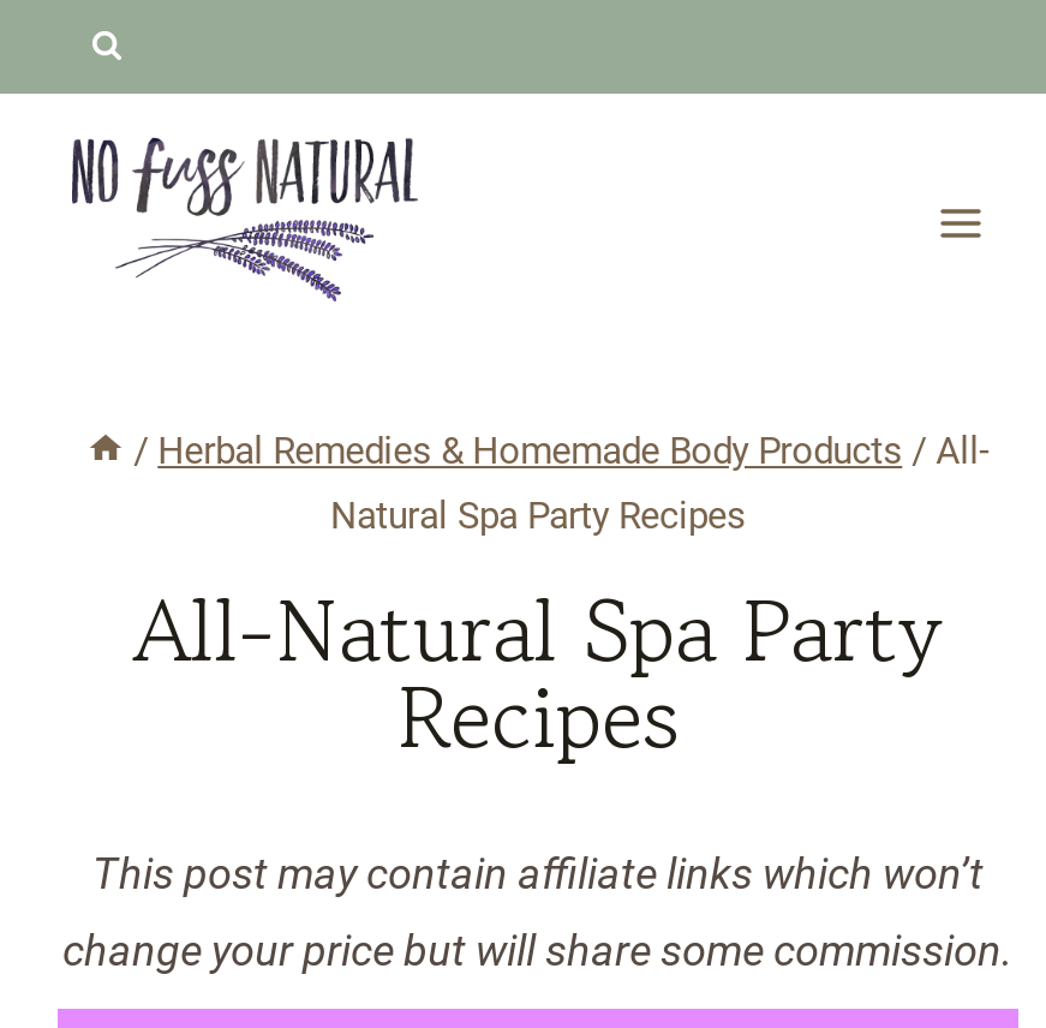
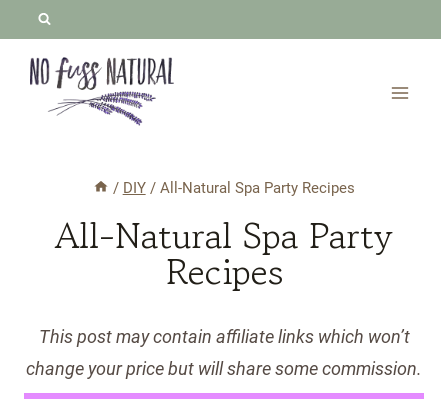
- / Herbal Remedies & Homemade Body Products / All-
- Natural Spa Party Recipes
+ / DIY / All-Natural Spa Party Recipes
